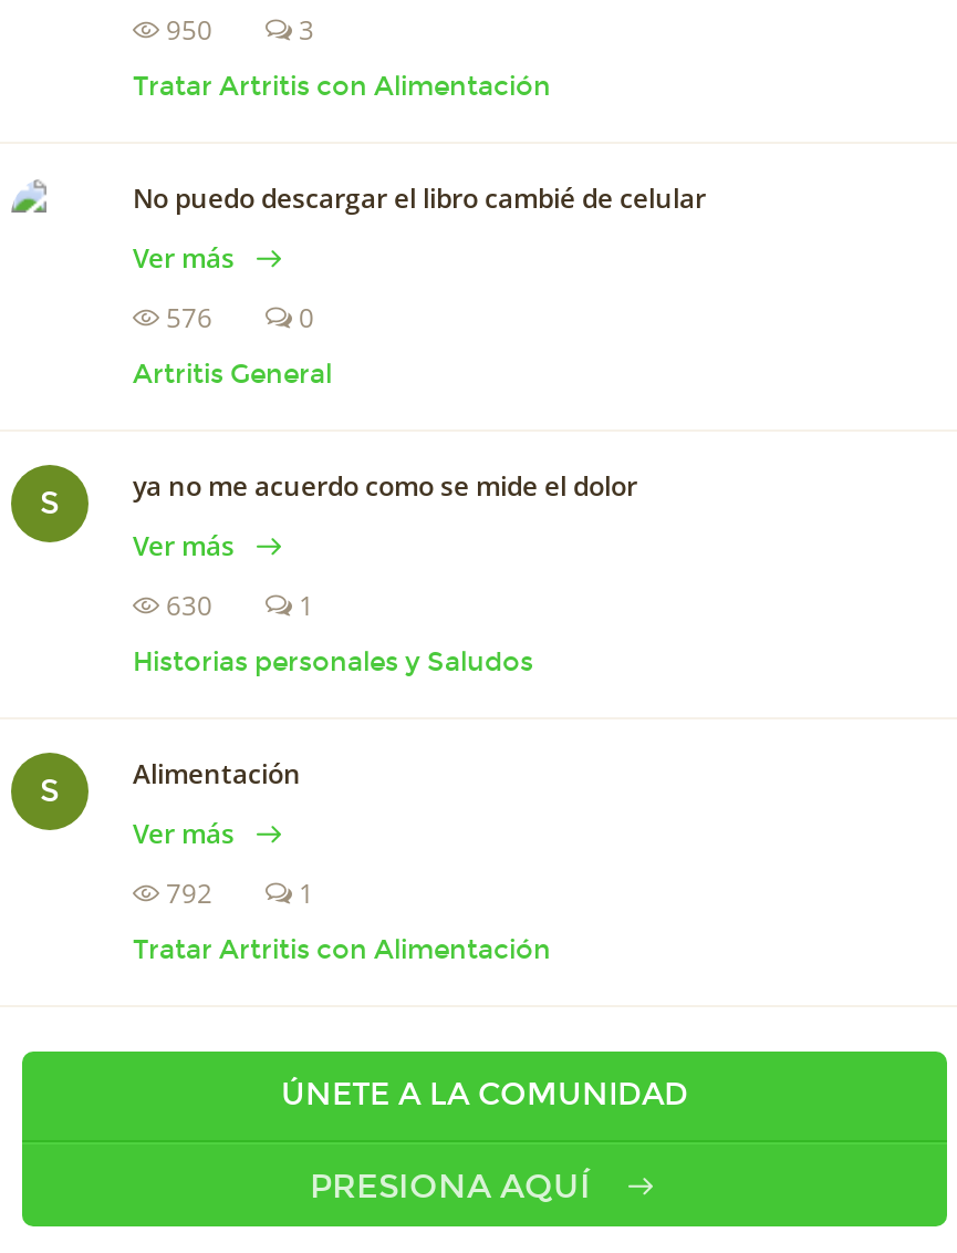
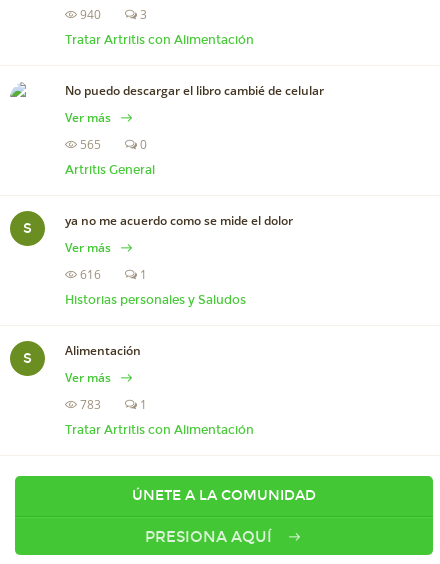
- 950
+ 940

- 576
+ 565

- 630
+ 616

- 792
+ 783
